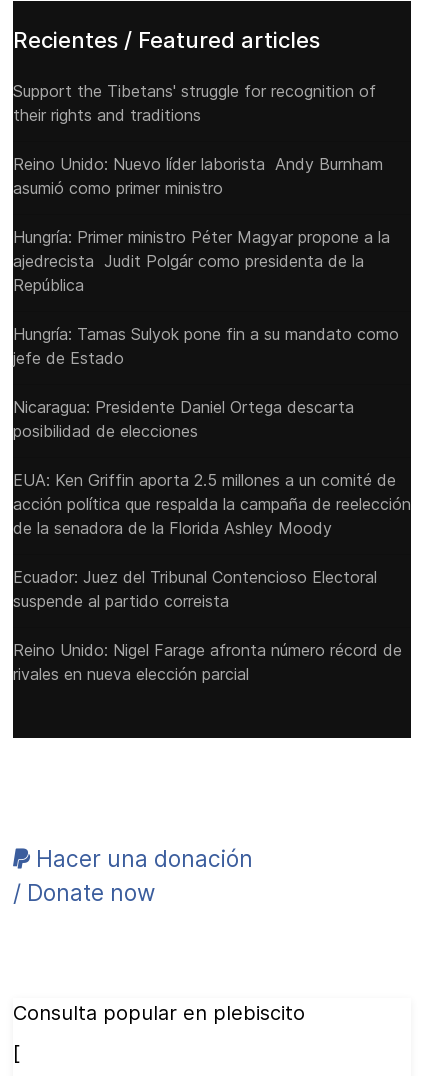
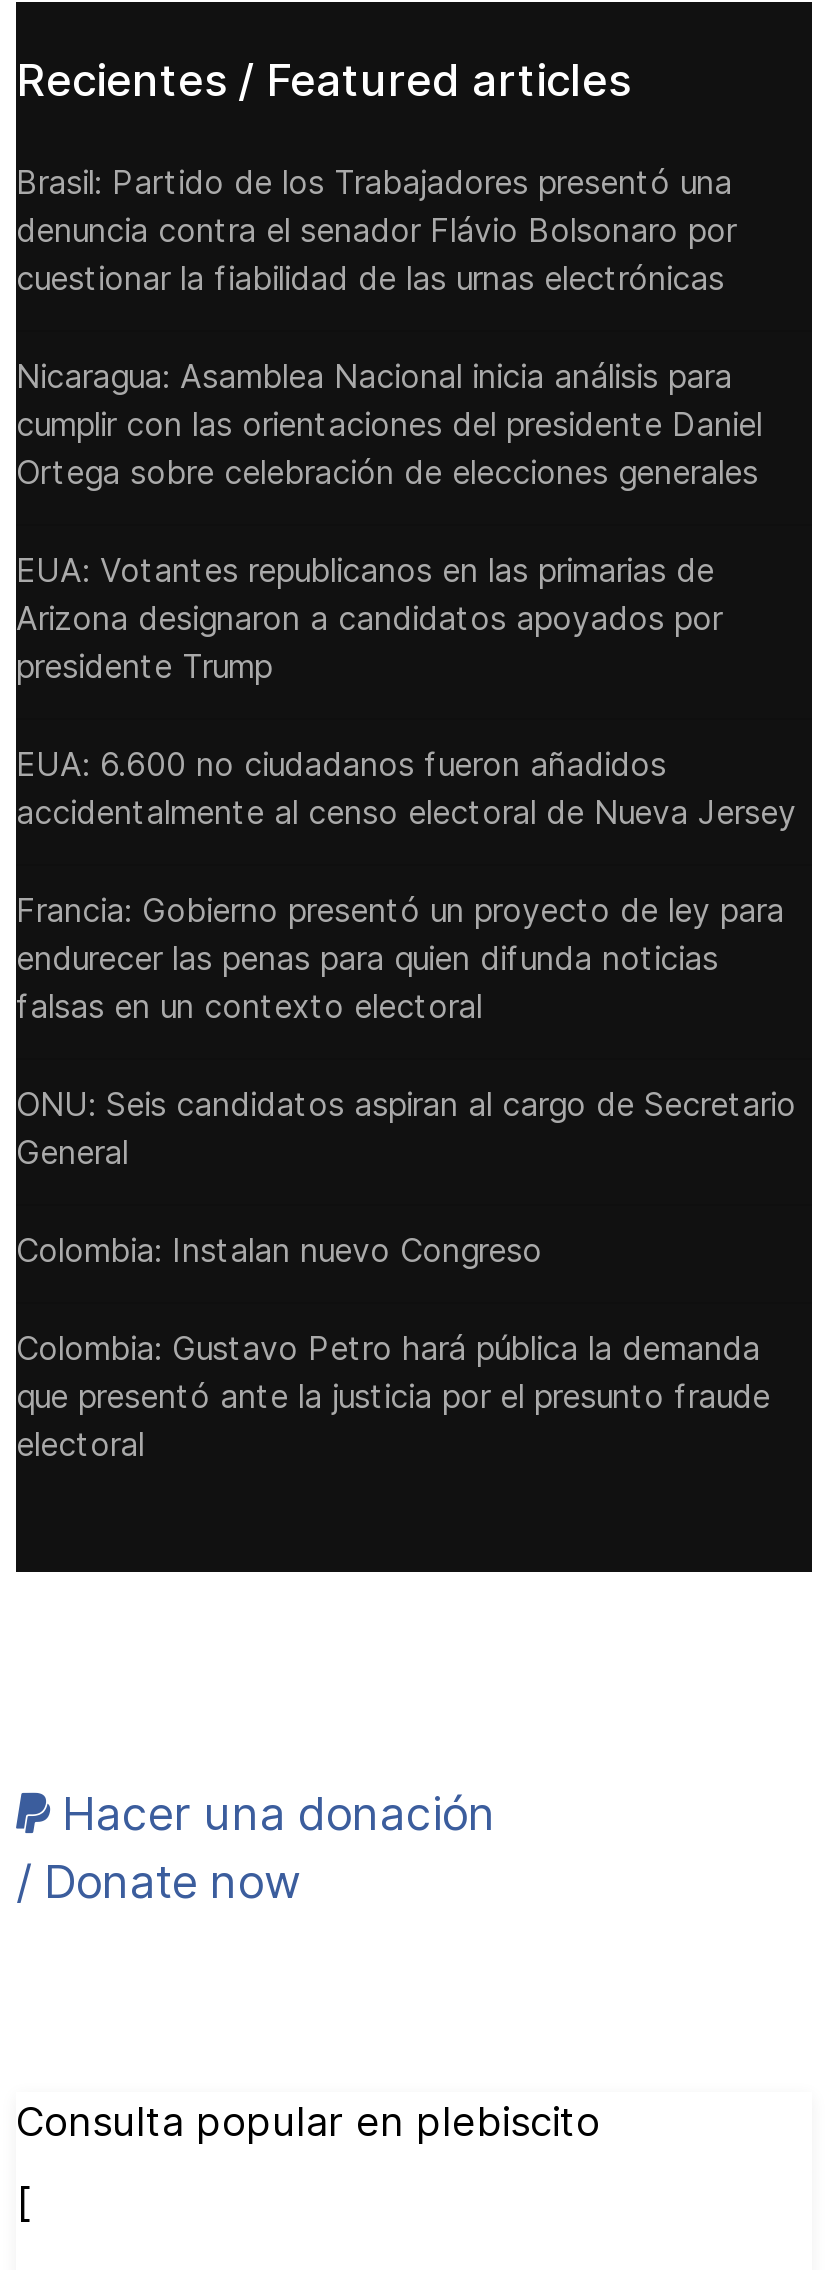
- Support the Tibetans' struggle for recognition of
- their rights and traditions
+ Brasil: Partido de los Trabajadores presentó una
+ denuncia contra el senador Flávio Bolsonaro por
+ cuestionar la fiabilidad de las urnas electrónicas

- Reino Unido: Nuevo líder laborista Andy Burnham
- asumió como primer ministro
+ Nicaragua: Asamblea Nacional inicia análisis para
+ cumplir con las orientaciones del presidente Daniel
+ Ortega sobre celebración de elecciones generales

- Hungría: Primer ministro Péter Magyar propone a la
- ajedrecista Judit Polgár como presidenta de la
- República
+ EUA: Votantes republicanos en las primarias de
+ Arizona designaron a candidatos apoyados por
+ presidente Trump

- Hungría: Tamas Sulyok pone fin ‌a su mandato como
- jefe de Estado
+ EUA: 6.600 no ciudadanos fueron añadidos
+ accidentalmente al censo electoral de Nueva Jersey

- Nicaragua: Presidente Daniel Ortega descarta
- posibilidad de elecciones
+ Francia: Gobierno presentó un proyecto de ley para
+ endurecer las penas para quien difunda noticias
+ falsas en un contexto electoral

- EUA: Ken Griffin aporta 2.5 millones a un comité de
- acción política que respalda la campaña de reelección
- de la senadora de la Florida Ashley Moody
+ ONU: Seis candidatos aspiran al cargo de Secretario
+ General

- Ecuador: Juez del Tribunal Contencioso Electoral
- suspende al partido correista
+ Colombia: Instalan nuevo Congreso

- Reino Unido: Nigel Farage afronta número récord de
- rivales en nueva elección parcial
+ Colombia: Gustavo Petro hará pública la demanda
+ que presentó ante la justicia por el presunto fraude
+ electoral
